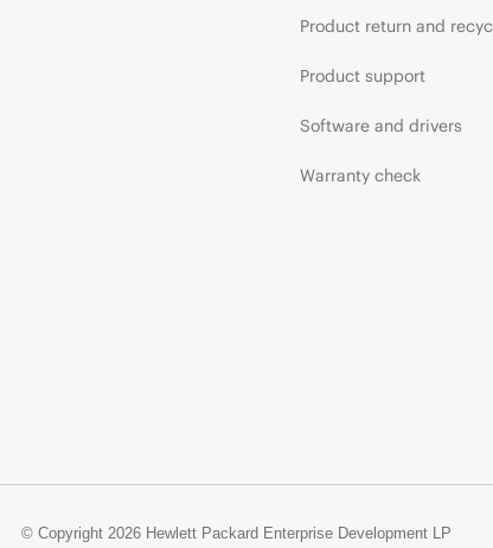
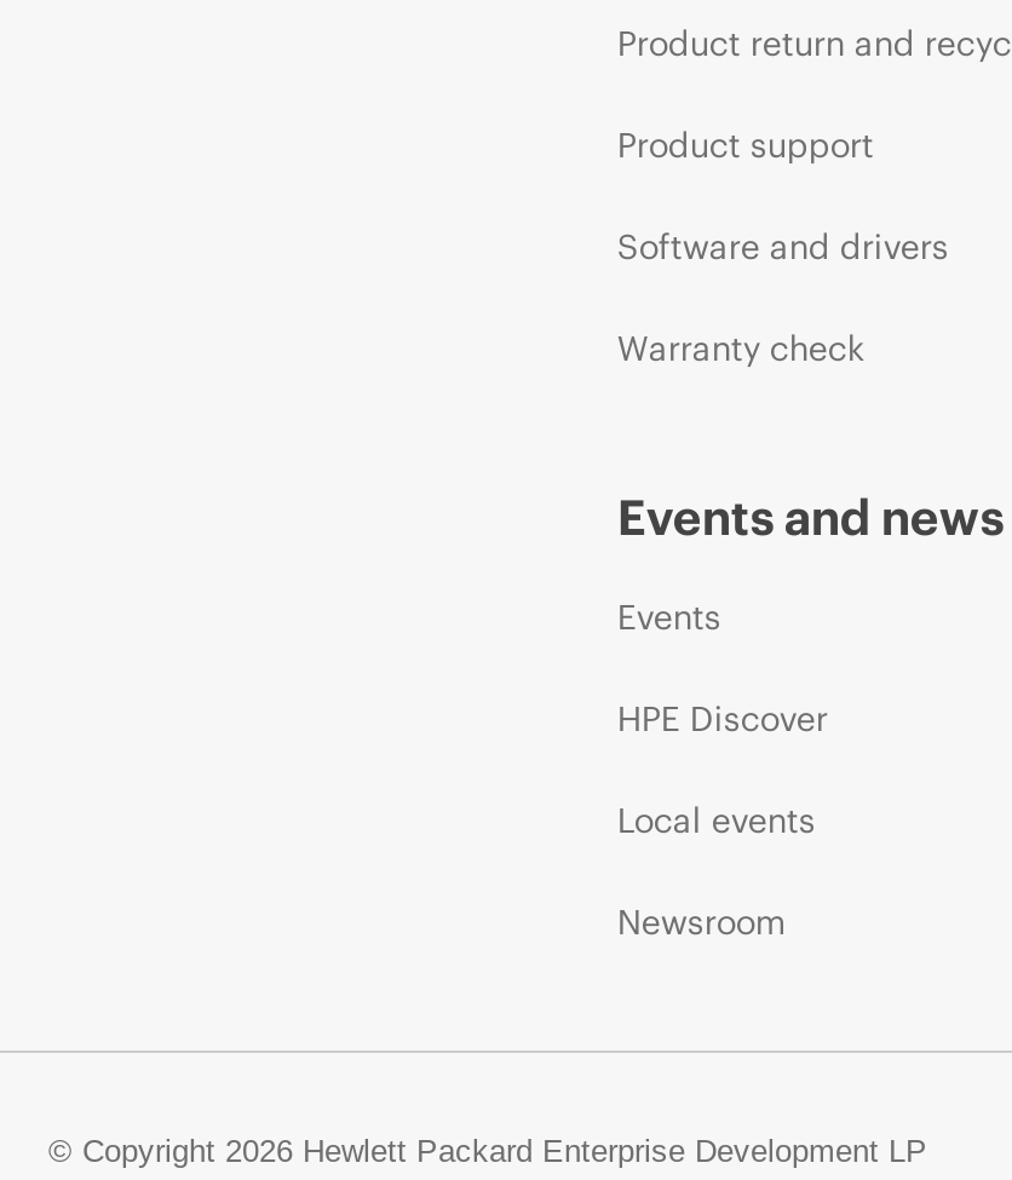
+ Events and news
+ Events
+ HPE Discover
+ Local events
+ Newsroom
